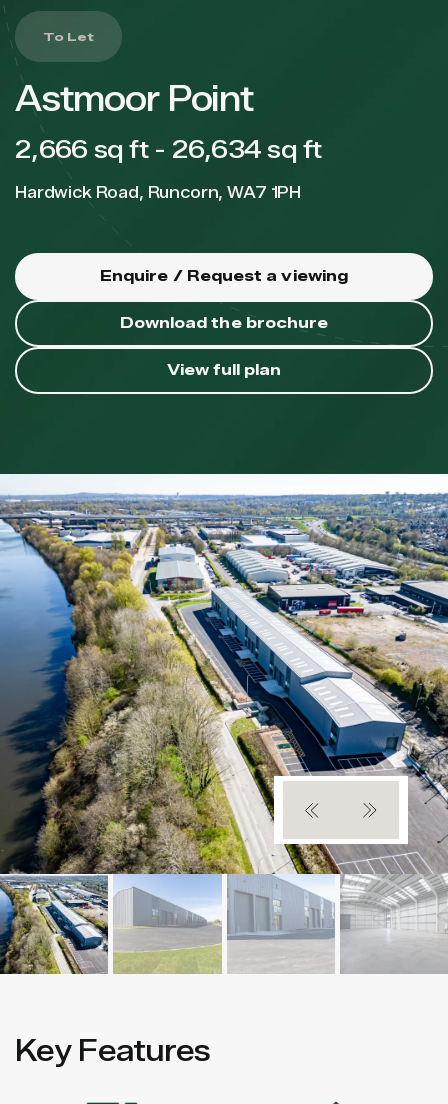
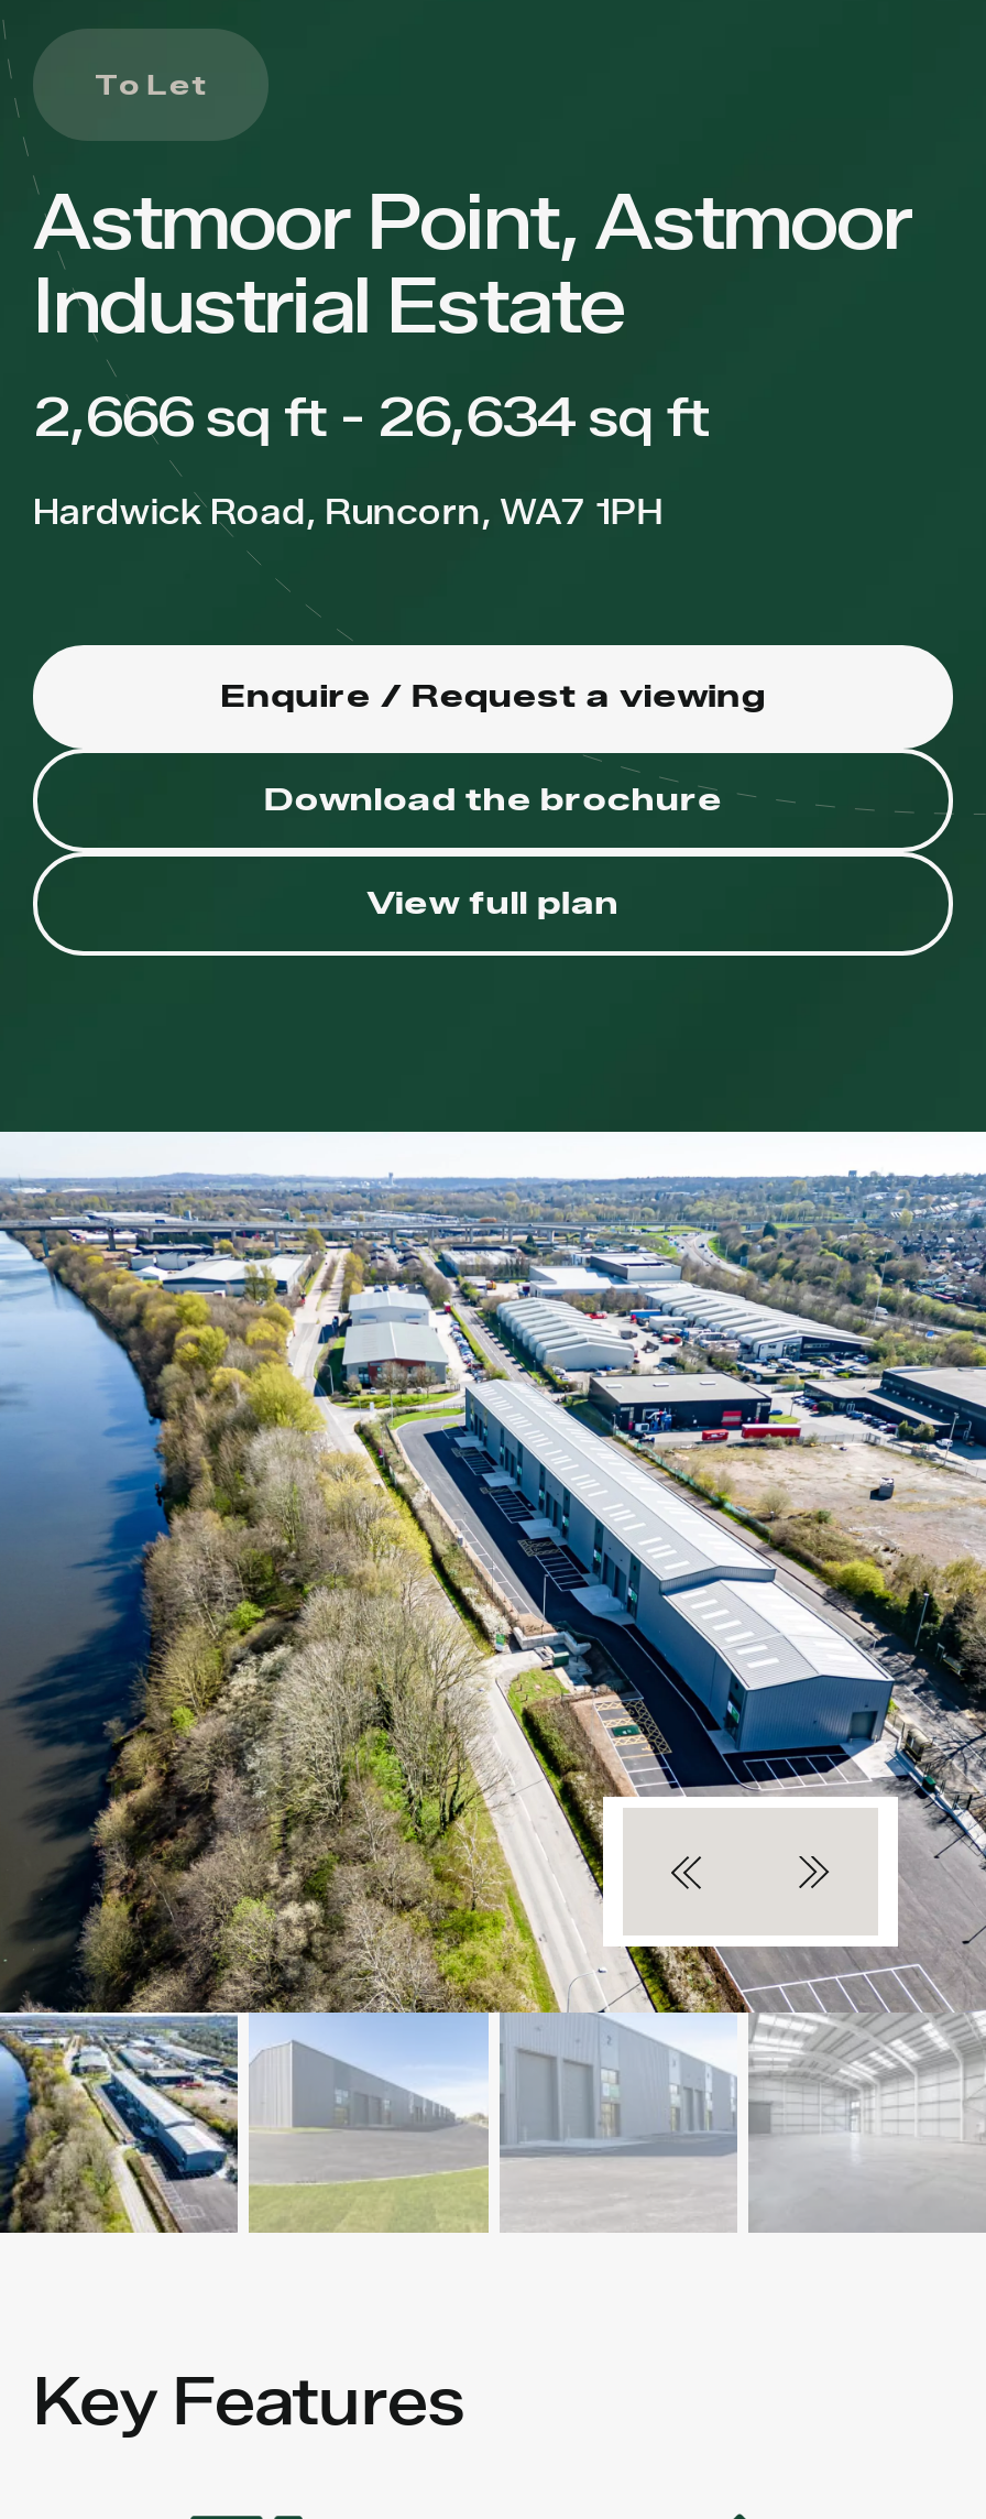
- Astmoor Point
+ Astmoor Point, Astmoor
+ Industrial Estate
